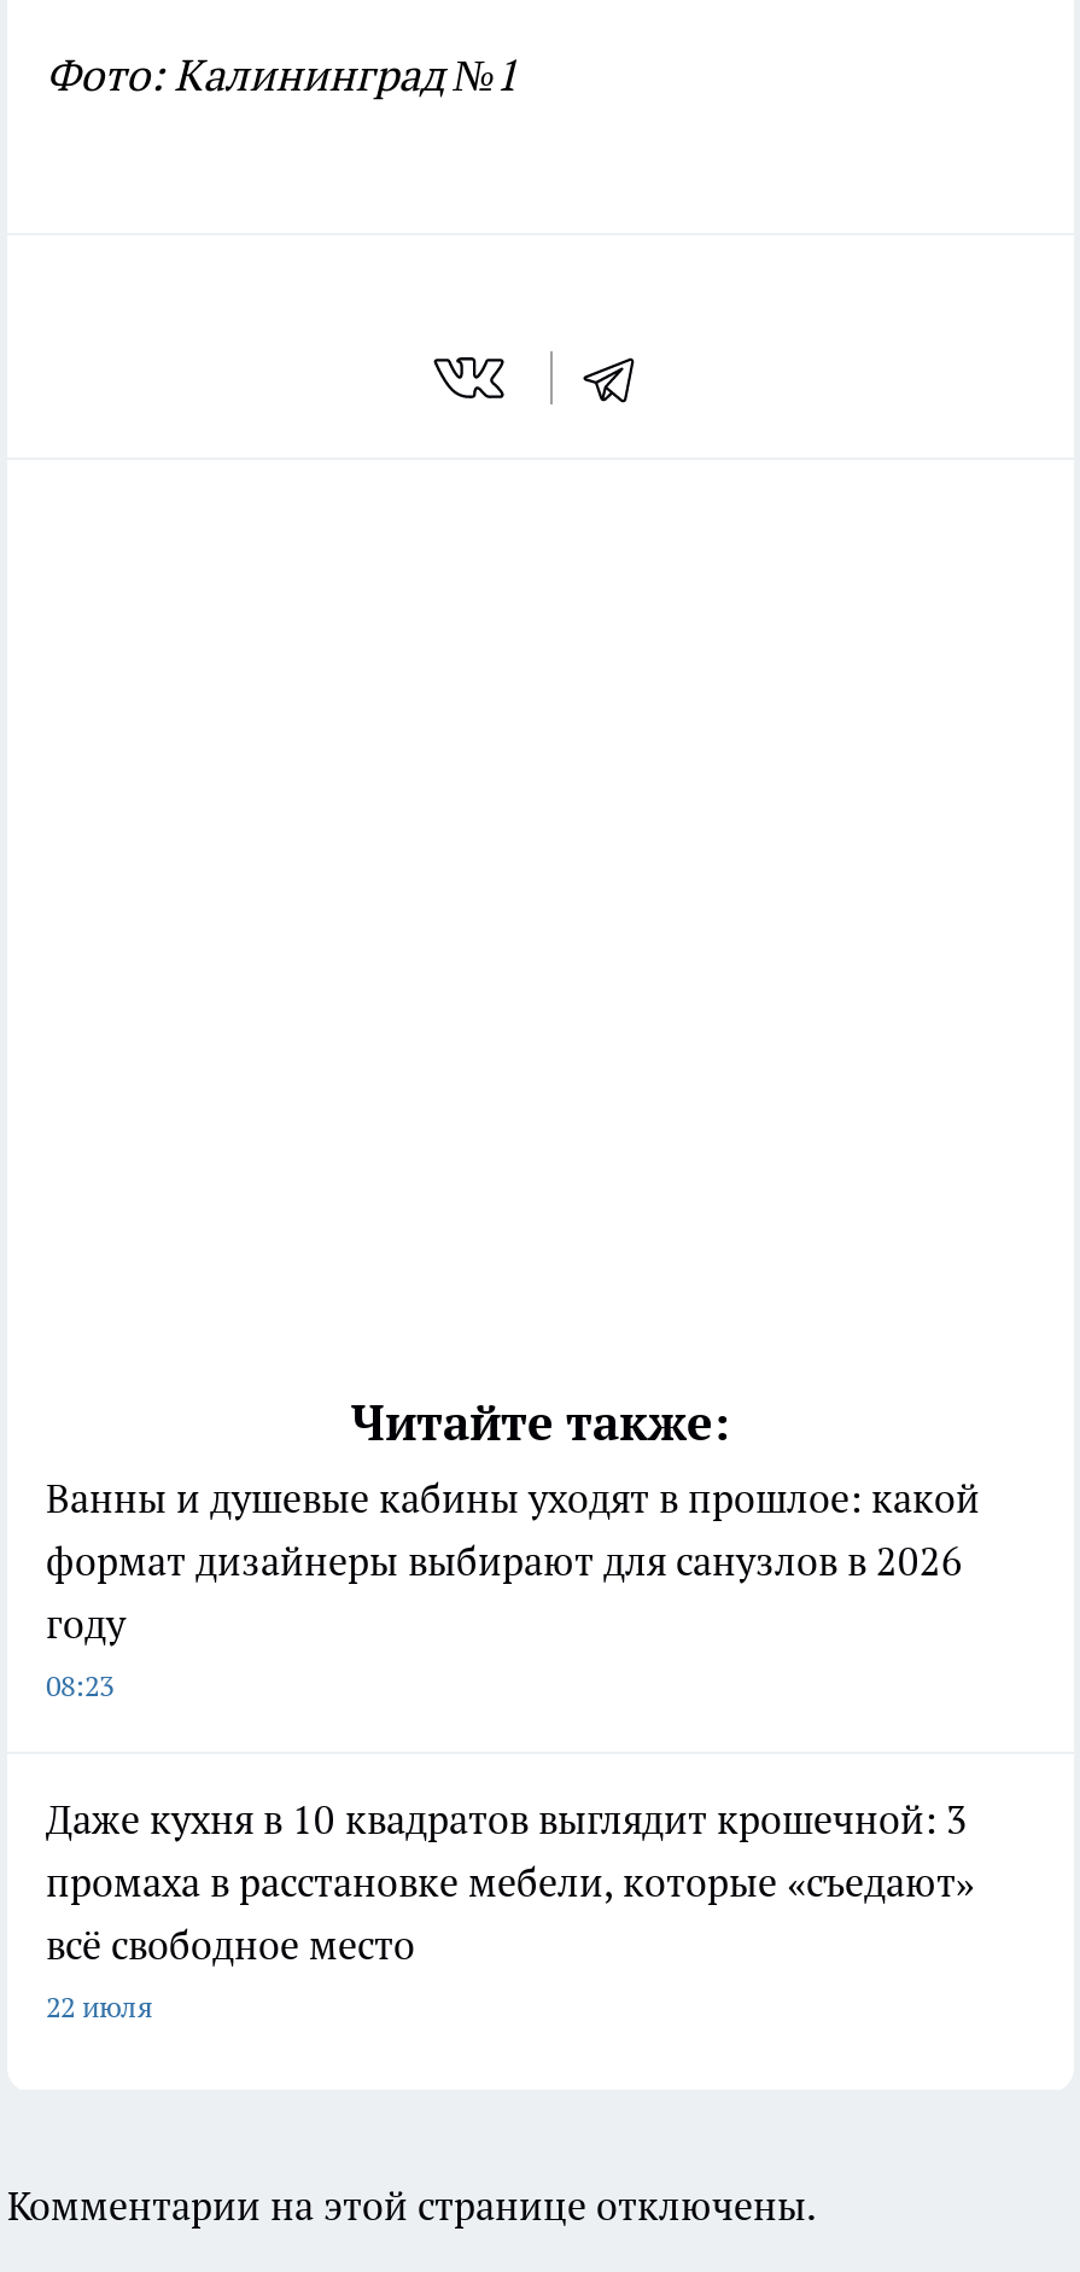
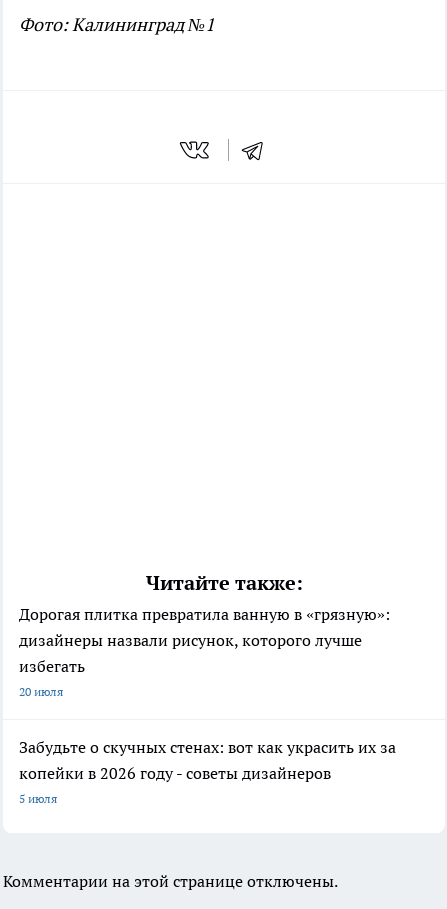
- Ванны и душевые кабины уходят в прошлое: какой
- формат дизайнеры выбирают для санузлов в 2026
- году
- 08:23
+ Дорогая плитка превратила ванную в «грязную»:
+ дизайнеры назвали рисунок, которого лучше
+ избегать
+ 20 июля

- Даже кухня в 10 квадратов выглядит крошечной: 3
- промаха в расстановке мебели, которые «съедают»
- всё свободное место
- 22 июля
+ Забудьте о скучных стенах: вот как украсить их за
+ копейки в 2026 году - советы дизайнеров
+ 5 июля
